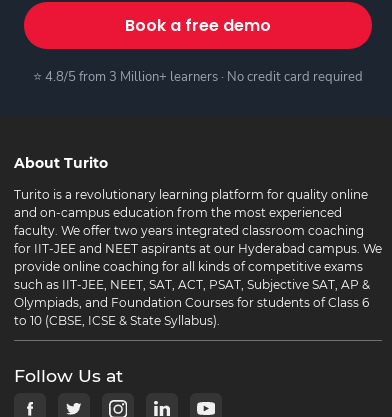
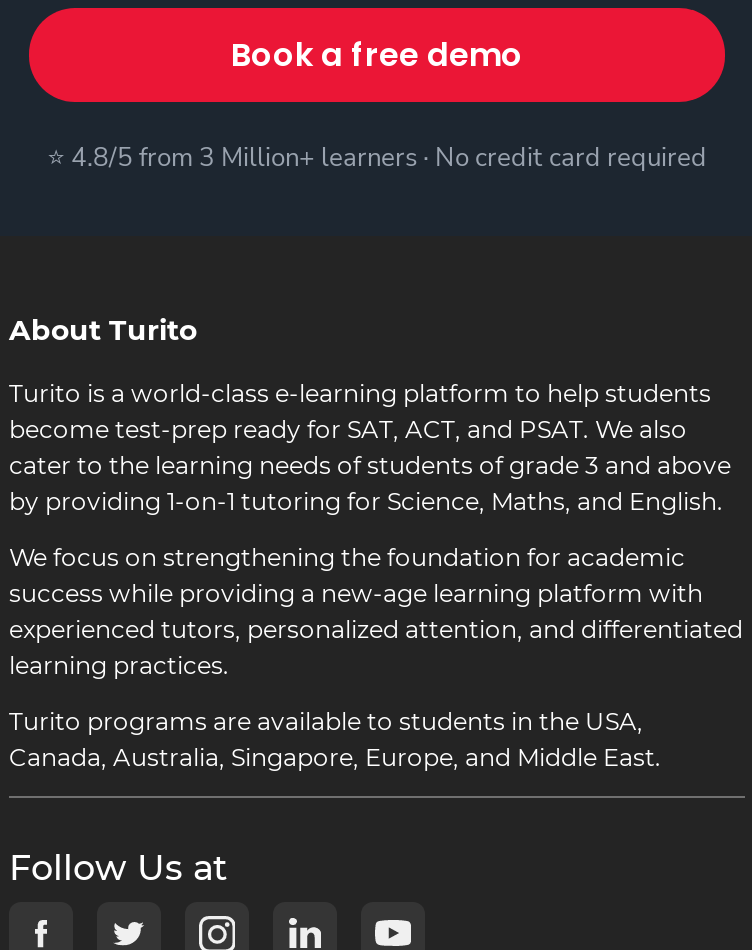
- Turito is a revolutionary learning platform for quality online
- and on-campus education from the most experienced
- faculty. We offer two years integrated classroom coaching
- for IIT-JEE and NEET aspirants at our Hyderabad campus. We
- provide online coaching for all kinds of competitive exams
- such as IIT-JEE, NEET, SAT, ACT, PSAT, Subjective SAT, AP &
- Olympiads, and Foundation Courses for students of Class 6
- to 10 (CBSE, ICSE & State Syllabus).
+ Turito is a world-class e-learning platform to help students
+ become test-prep ready for SAT, ACT, and PSAT. We also
+ cater to the learning needs of students of grade 3 and above
+ by providing 1-on-1 tutoring for Science, Maths, and English.
+ We focus on strengthening the foundation for academic
+ success while providing a new-age learning platform with
+ experienced tutors, personalized attention, and differentiated
+ learning practices.
+ Turito programs are available to students in the USA,
+ Canada, Australia, Singapore, Europe, and Middle East.
